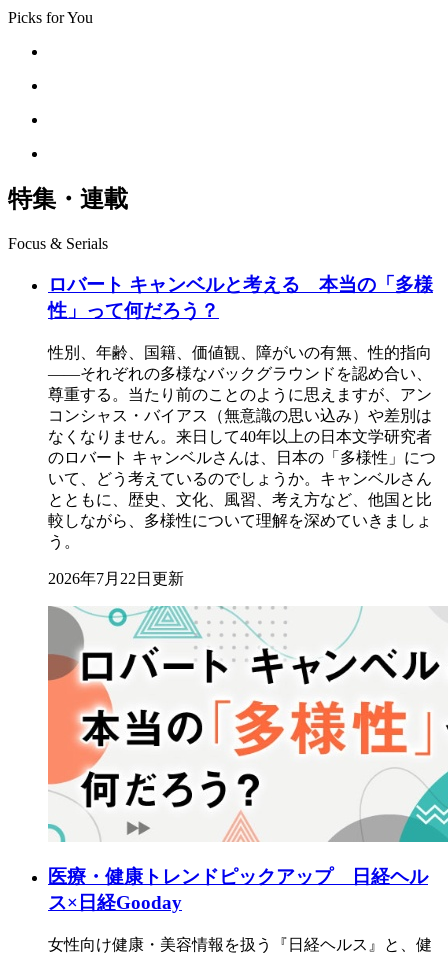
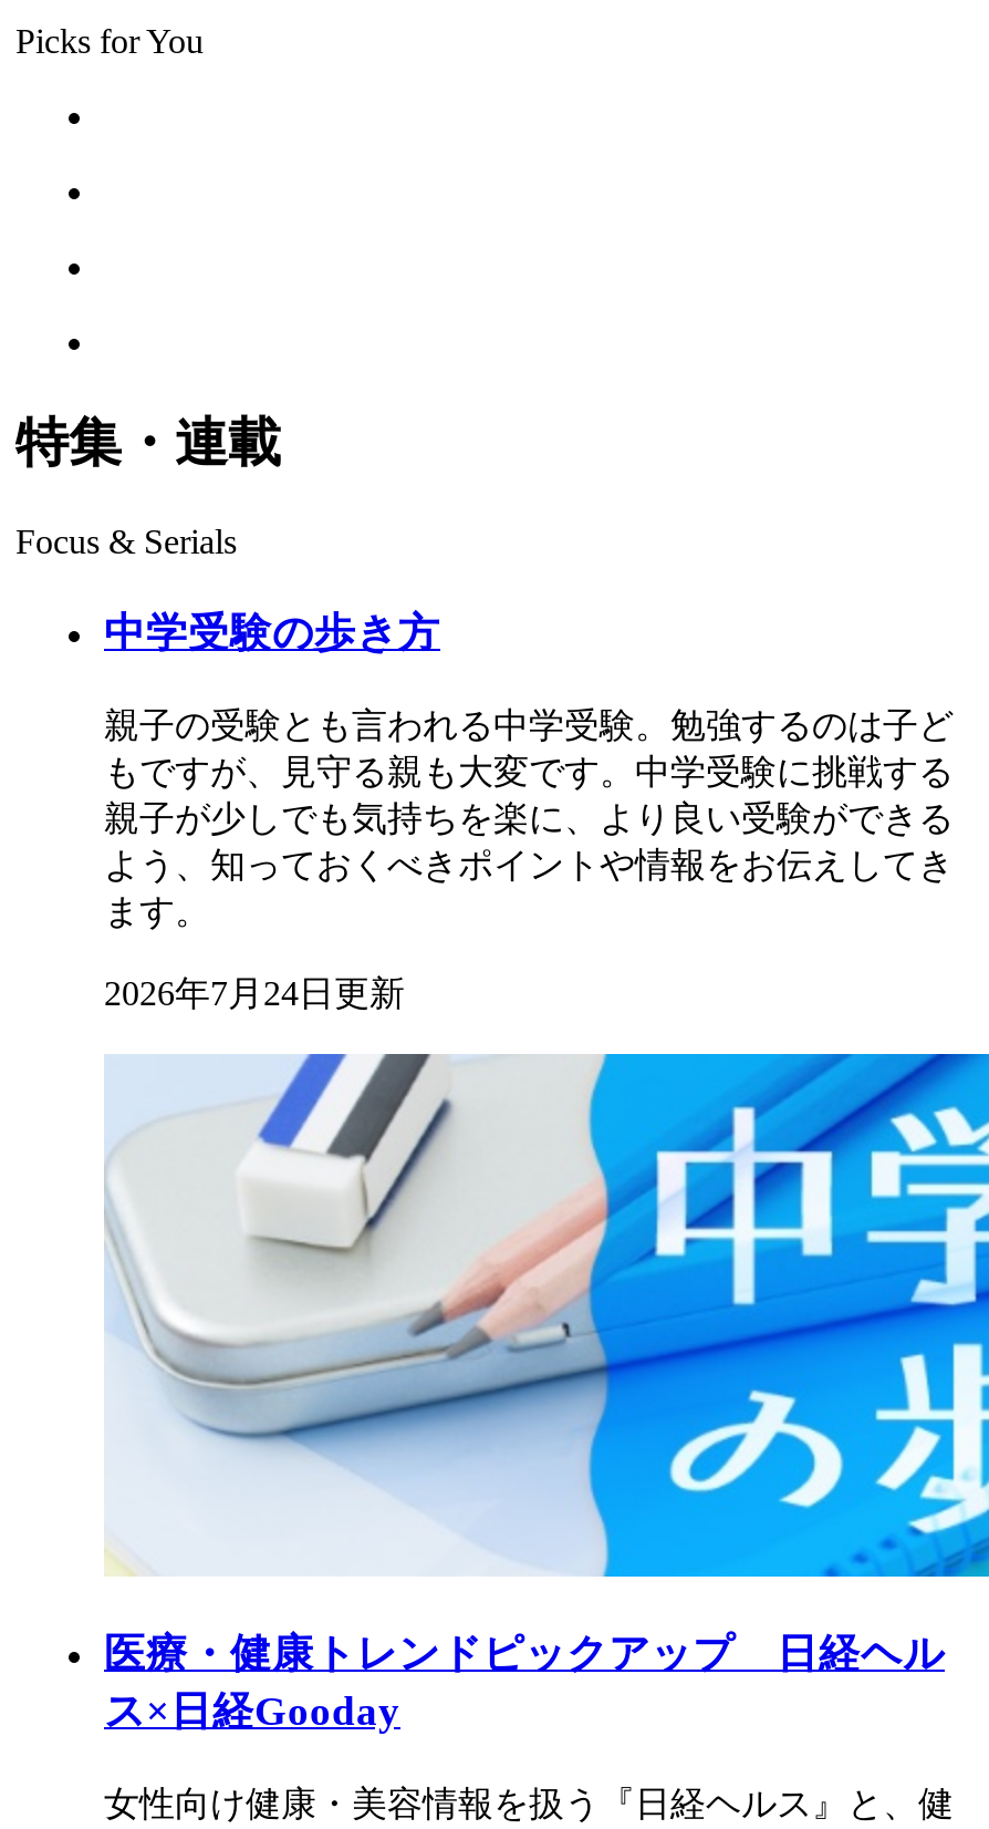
- ロバート キャンベルと考える 本当の「多様
- 性」って何だろう？
+ 中学受験の歩き方

- 性別、年齢、国籍、価値観、障がいの有無、性的指向
- ――それぞれの多様なバックグラウンドを認め合い、
- 尊重する。当たり前のことのように思えますが、アン
- コンシャス・バイアス（無意識の思い込み）や差別は
- なくなりません。来日して40年以上の日本文学研究者
- のロバート キャンベルさんは、日本の「多様性」につ
- いて、どう考えているのでしょうか。キャンベルさん
- とともに、歴史、文化、風習、考え方など、他国と比
- 較しながら、多様性について理解を深めていきましょ
- う。
+ 親子の受験とも言われる中学受験。勉強するのは子ど
+ もですが、見守る親も大変です。中学受験に挑戦する
+ 親子が少しでも気持ちを楽に、より良い受験ができる
+ よう、知っておくべきポイントや情報をお伝えしてき
+ ます。

- 2026年7月22日更新
+ 2026年7月24日更新

- [image]
+ [image]
